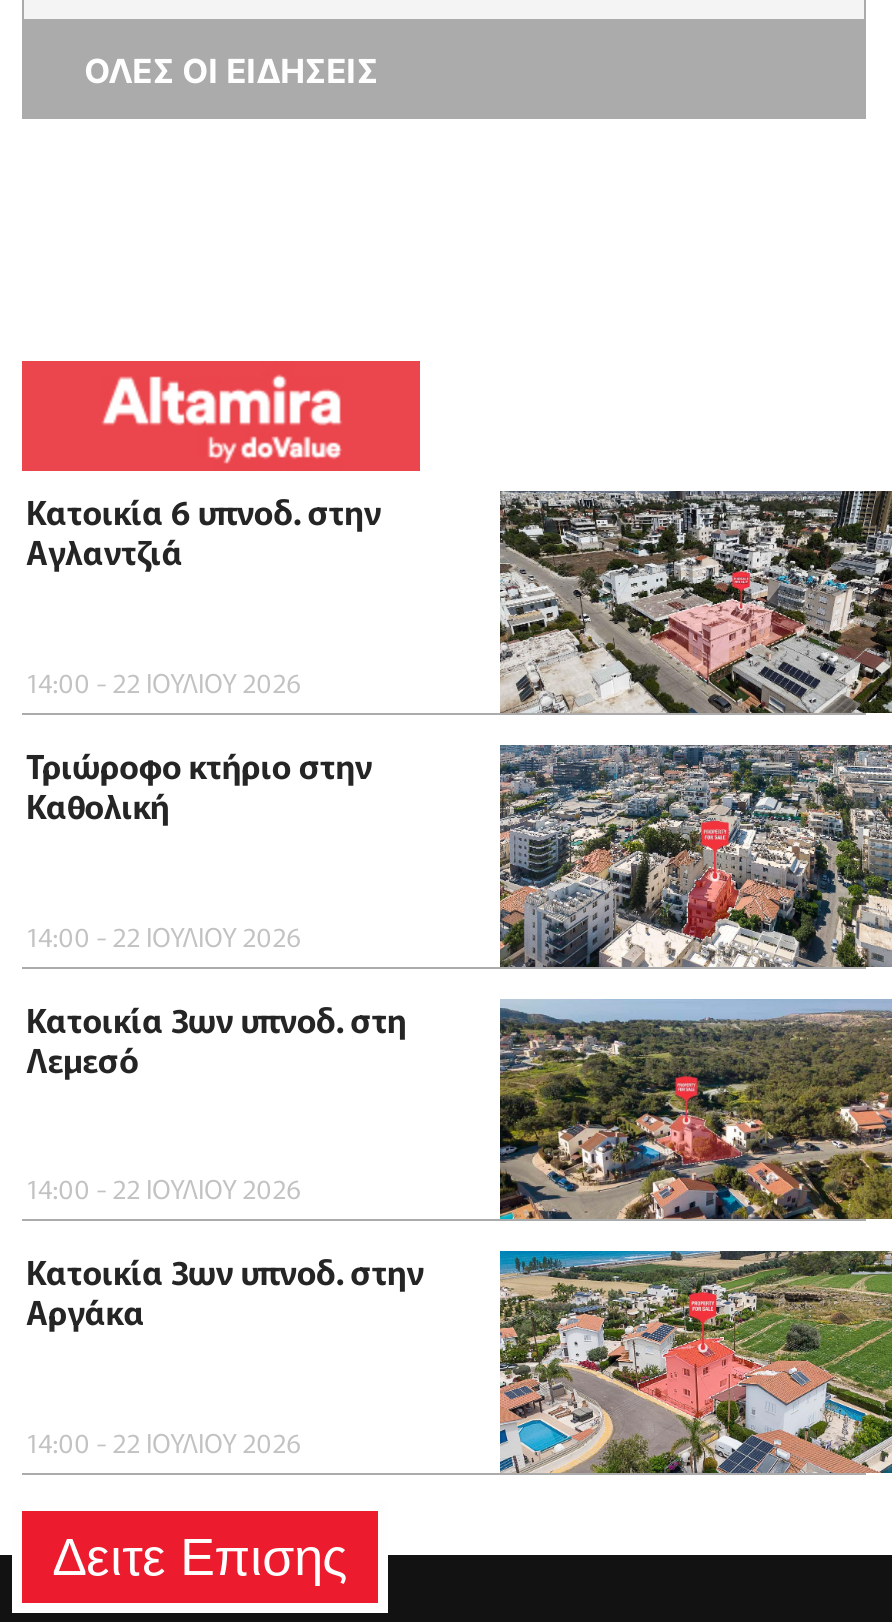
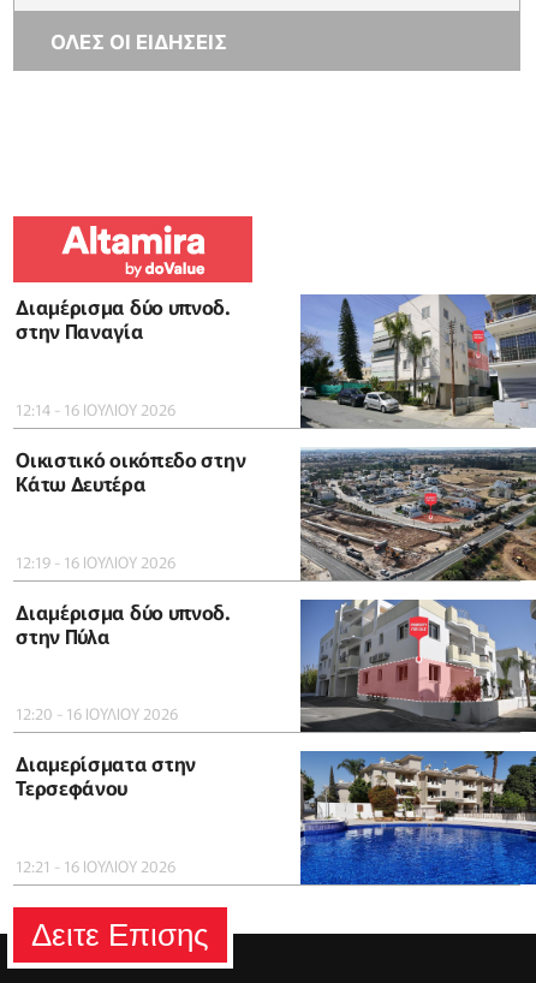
- Κατοικία 6 υπνοδ. στην
- Αγλαντζιά
+ Διαμέρισμα δύο υπνοδ.
+ στην Παναγία

- [image]
+ [image]

- 14:00 - 22 ΙΟΥΛΙΟΥ 2026
+ 12:14 - 16 ΙΟΥΛΙΟΥ 2026

- Τριώροφο κτήριο στην
- Καθολική
+ Οικιστικό οικόπεδο στην
+ Κάτω Δευτέρα

- [image]
+ [image]

- 14:00 - 22 ΙΟΥΛΙΟΥ 2026
+ 12:19 - 16 ΙΟΥΛΙΟΥ 2026

- Κατοικία 3ων υπνοδ. στη
- Λεμεσό
+ Διαμέρισμα δύο υπνοδ.
+ στην Πύλα

- [image]
+ [image]

- 14:00 - 22 ΙΟΥΛΙΟΥ 2026
+ 12:20 - 16 ΙΟΥΛΙΟΥ 2026

- Κατοικία 3ων υπνοδ. στην
- Αργάκα
+ Διαμερίσματα στην
+ Τερσεφάνου

- [image]
+ [image]

- 14:00 - 22 ΙΟΥΛΙΟΥ 2026
+ 12:21 - 16 ΙΟΥΛΙΟΥ 2026
